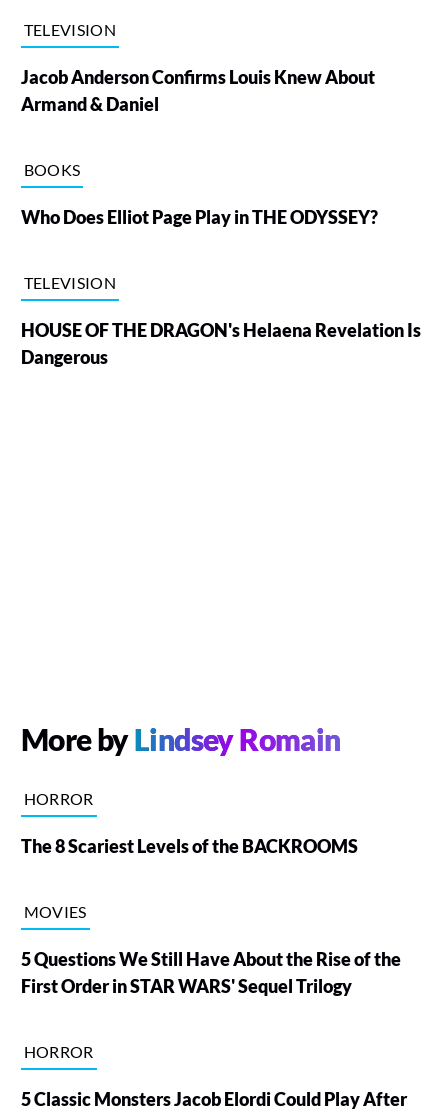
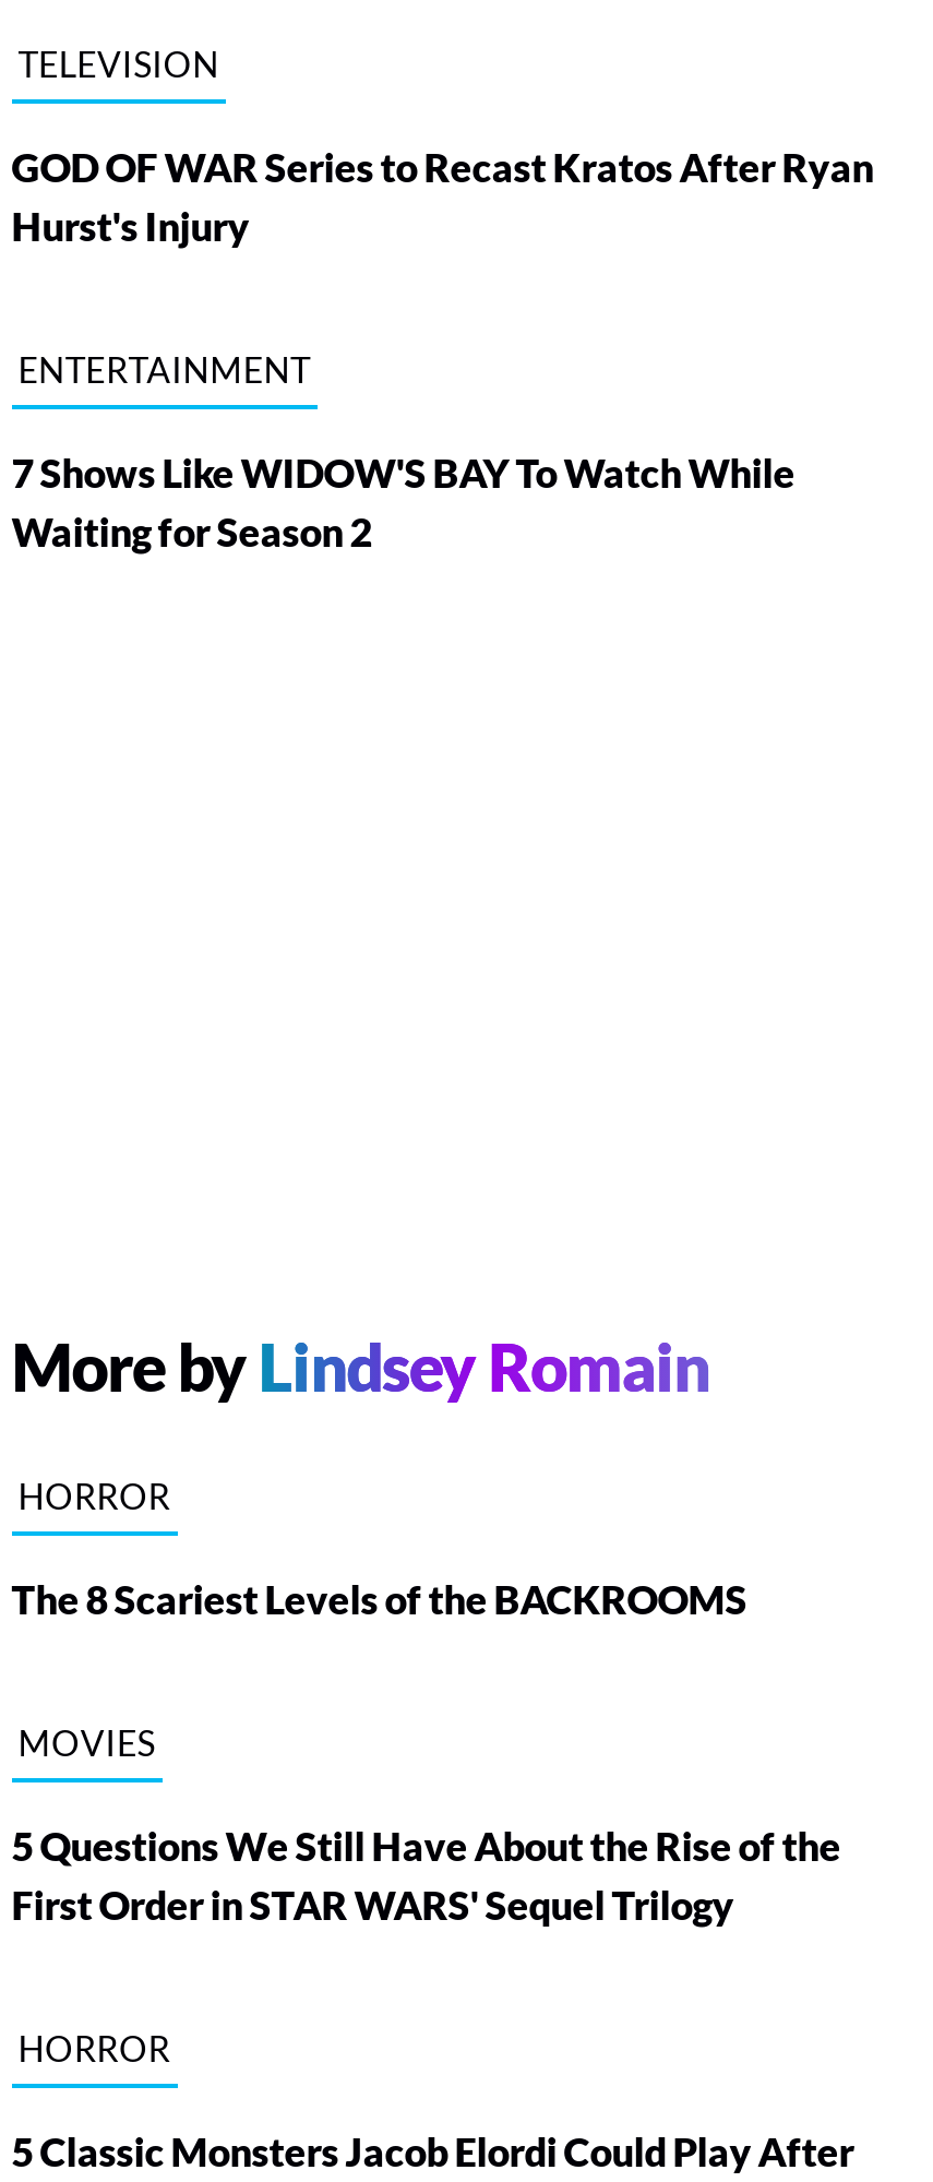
- Jacob Anderson Confirms Louis Knew About
- Armand & Daniel
- BOOKS
- Who Does Elliot Page Play in THE ODYSSEY?
- TELEVISION
- HOUSE OF THE DRAGON's Helaena Revelation Is
- Dangerous
+ GOD OF WAR Series to Recast Kratos After Ryan
+ Hurst's Injury
+ ENTERTAINMENT
+ 7 Shows Like WIDOW'S BAY To Watch While
+ Waiting for Season 2
